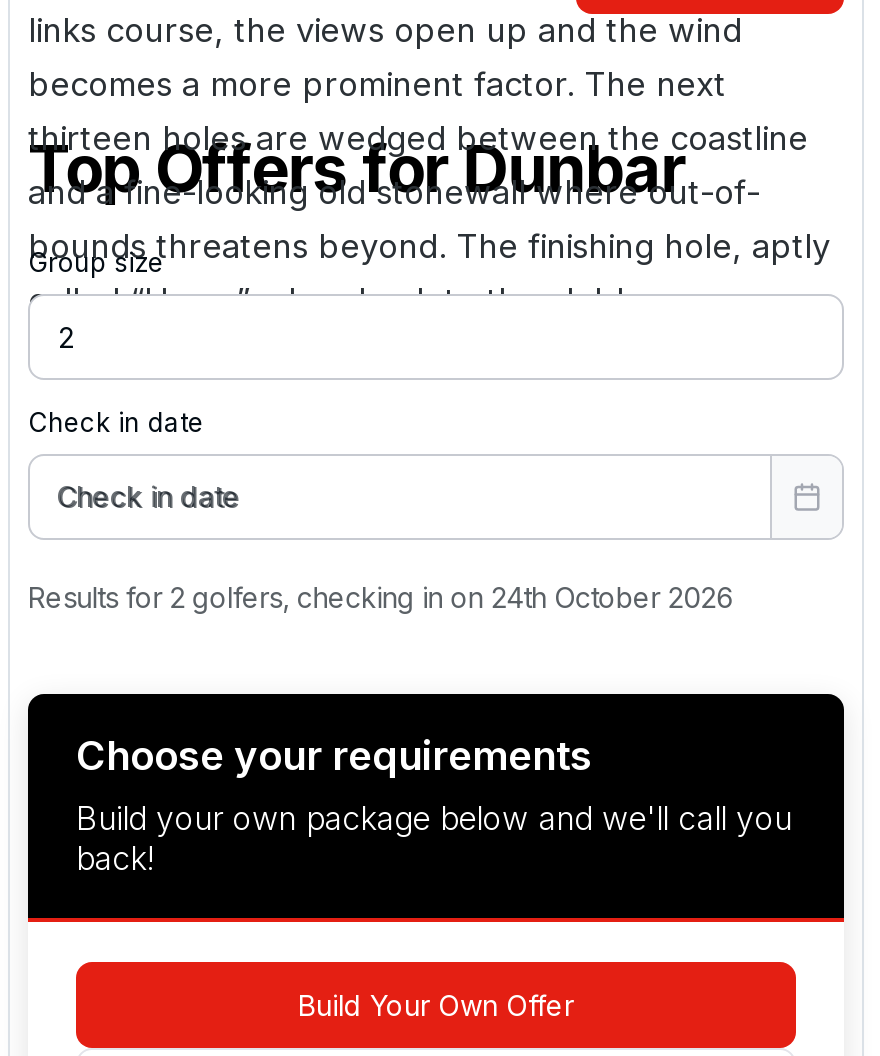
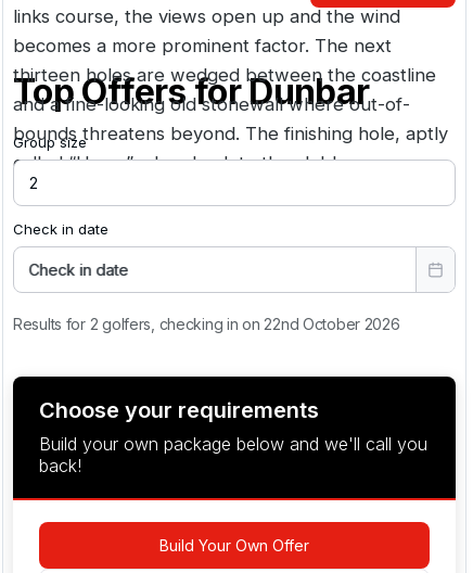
- Results for 2 golfers, checking in on 24th October 2026
+ Results for 2 golfers, checking in on 22nd October 2026
